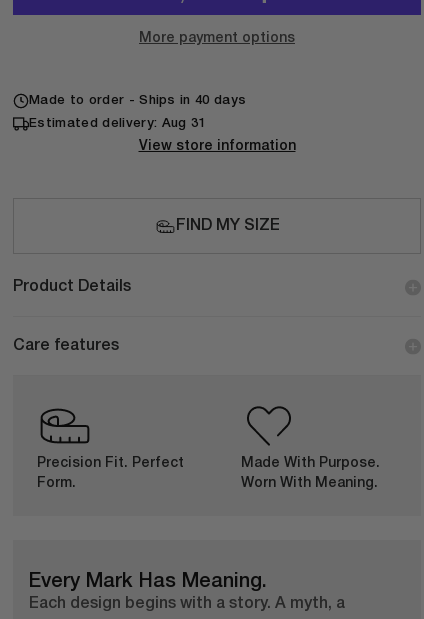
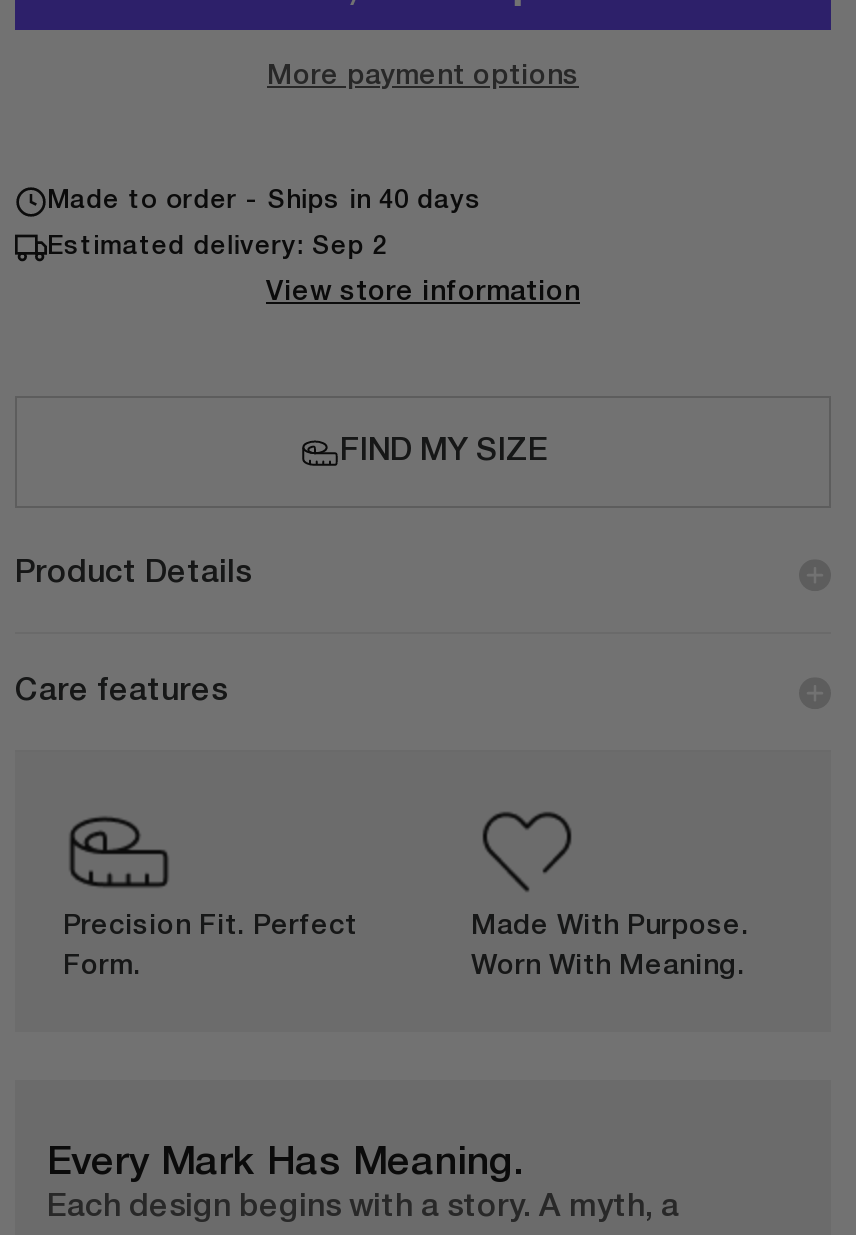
- Estimated delivery: Aug 31
+ Estimated delivery: Sep 2
